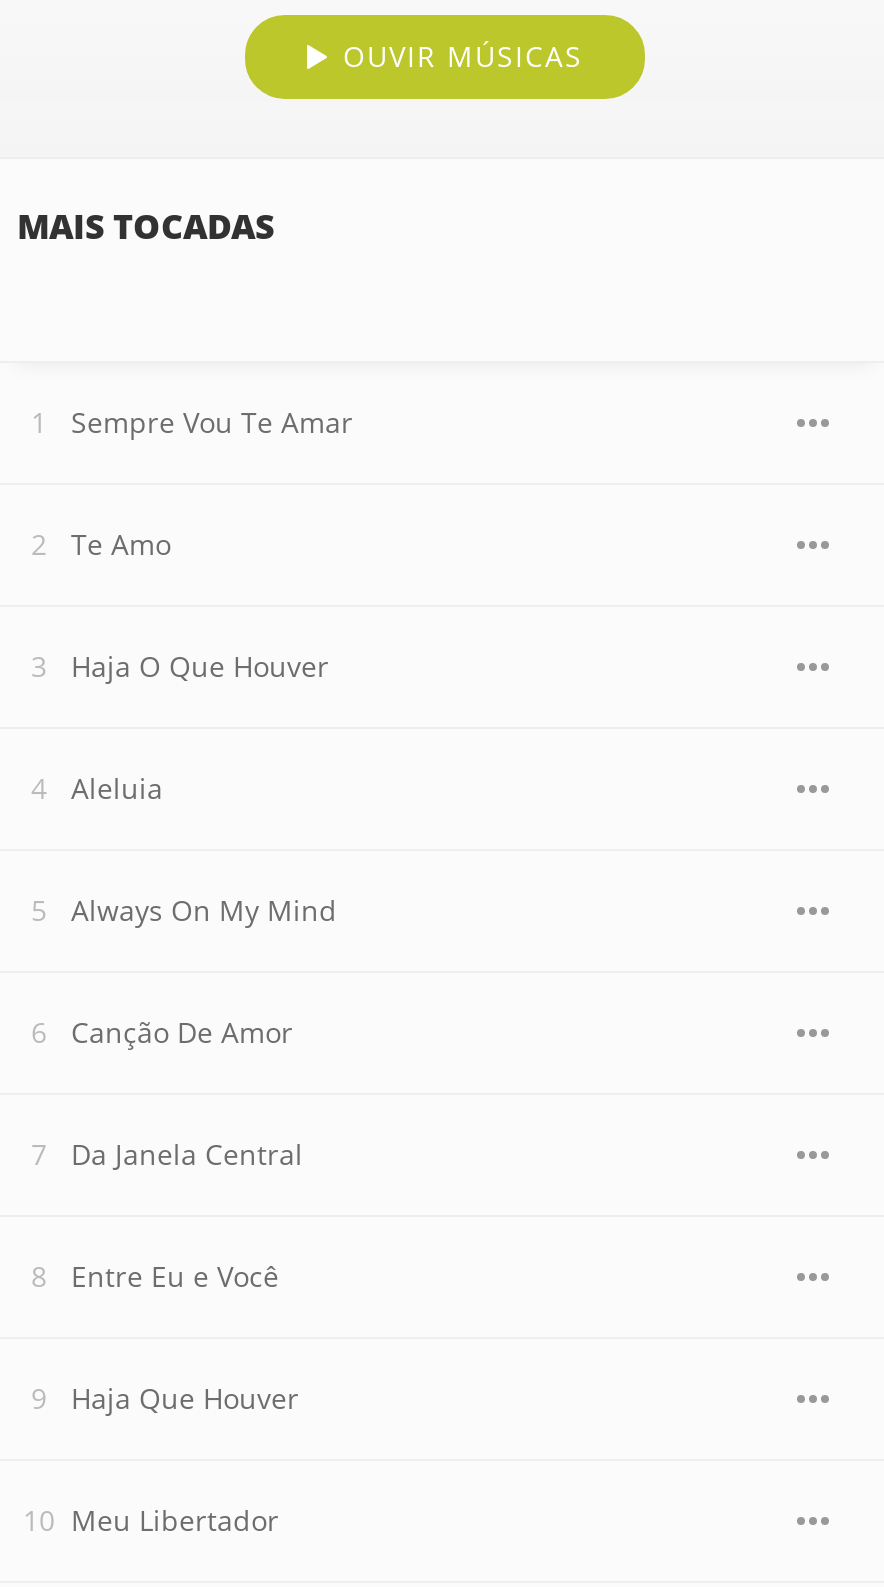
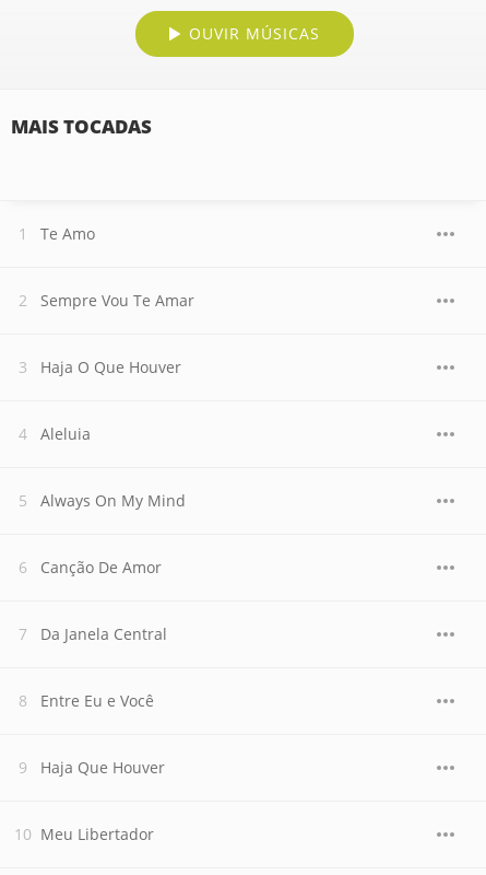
moved down: Sempre Vou Te Amar

moved up: Te Amo
